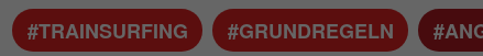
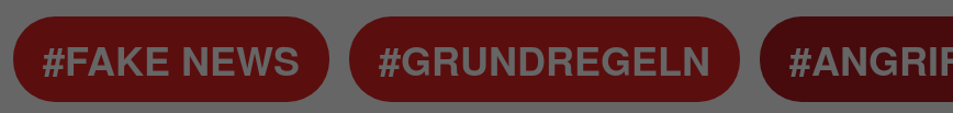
- #TRAINSURFING
+ #FAKE NEWS
